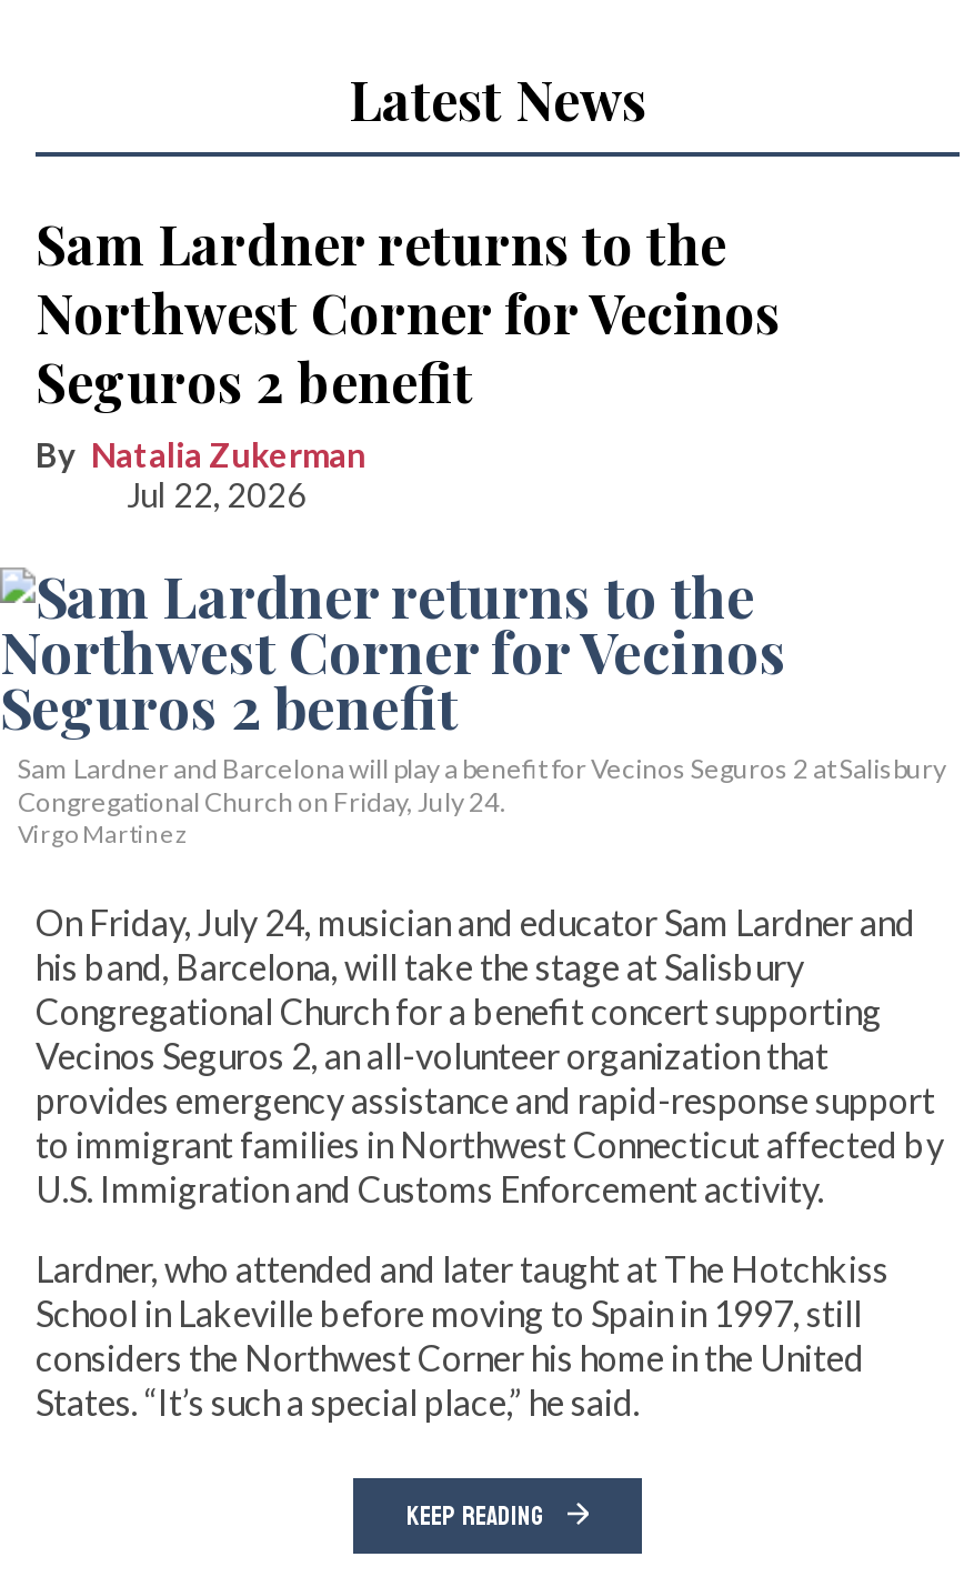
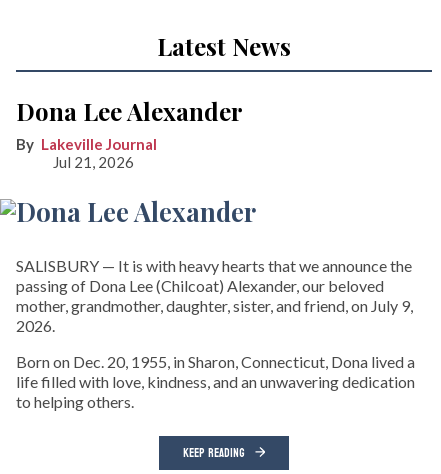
- Sam Lardner returns to the
- Northwest Corner for Vecinos
- Seguros 2 benefit
- Natalia Zukerman
- Jul 22, 2026
+ Dona Lee Alexander
+ Lakeville Journal
+ Jul 21, 2026

- Sam Lardner and Barcelona will play a benefit for Vecinos Seguros 2 at Salisbury
- Congregational Church on Friday, July 24.
- Virgo Martinez
- On Friday, July 24, musician and educator Sam Lardner and
- his band, Barcelona, will take the stage at Salisbury
- Congregational Church for a benefit concert supporting
- Vecinos Seguros 2, an all-volunteer organization that
- provides emergency assistance and rapid-response support
- to immigrant families in Northwest Connecticut affected by
- U.S. Immigration and Customs Enforcement activity.
- Lardner, who attended and later taught at The Hotchkiss
- School in Lakeville before moving to Spain in 1997, still
- considers the Northwest Corner his home in the United
- States. “It’s such a special place,” he said.
+ SALISBURY — It is with heavy hearts that we announce the
+ passing of Dona Lee (Chilcoat) Alexander, our beloved
+ mother, grandmother, daughter, sister, and friend, on July 9,
+ 2026.
+ Born on Dec. 20, 1955, in Sharon, Connecticut, Dona lived a
+ life filled with love, kindness, and an unwavering dedication
+ to helping others.
